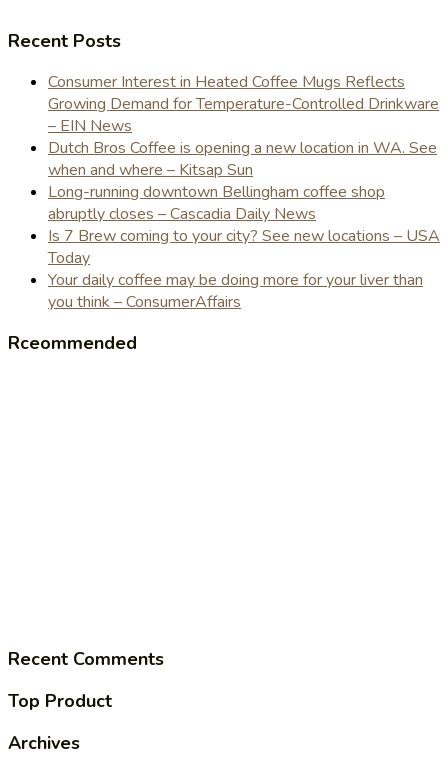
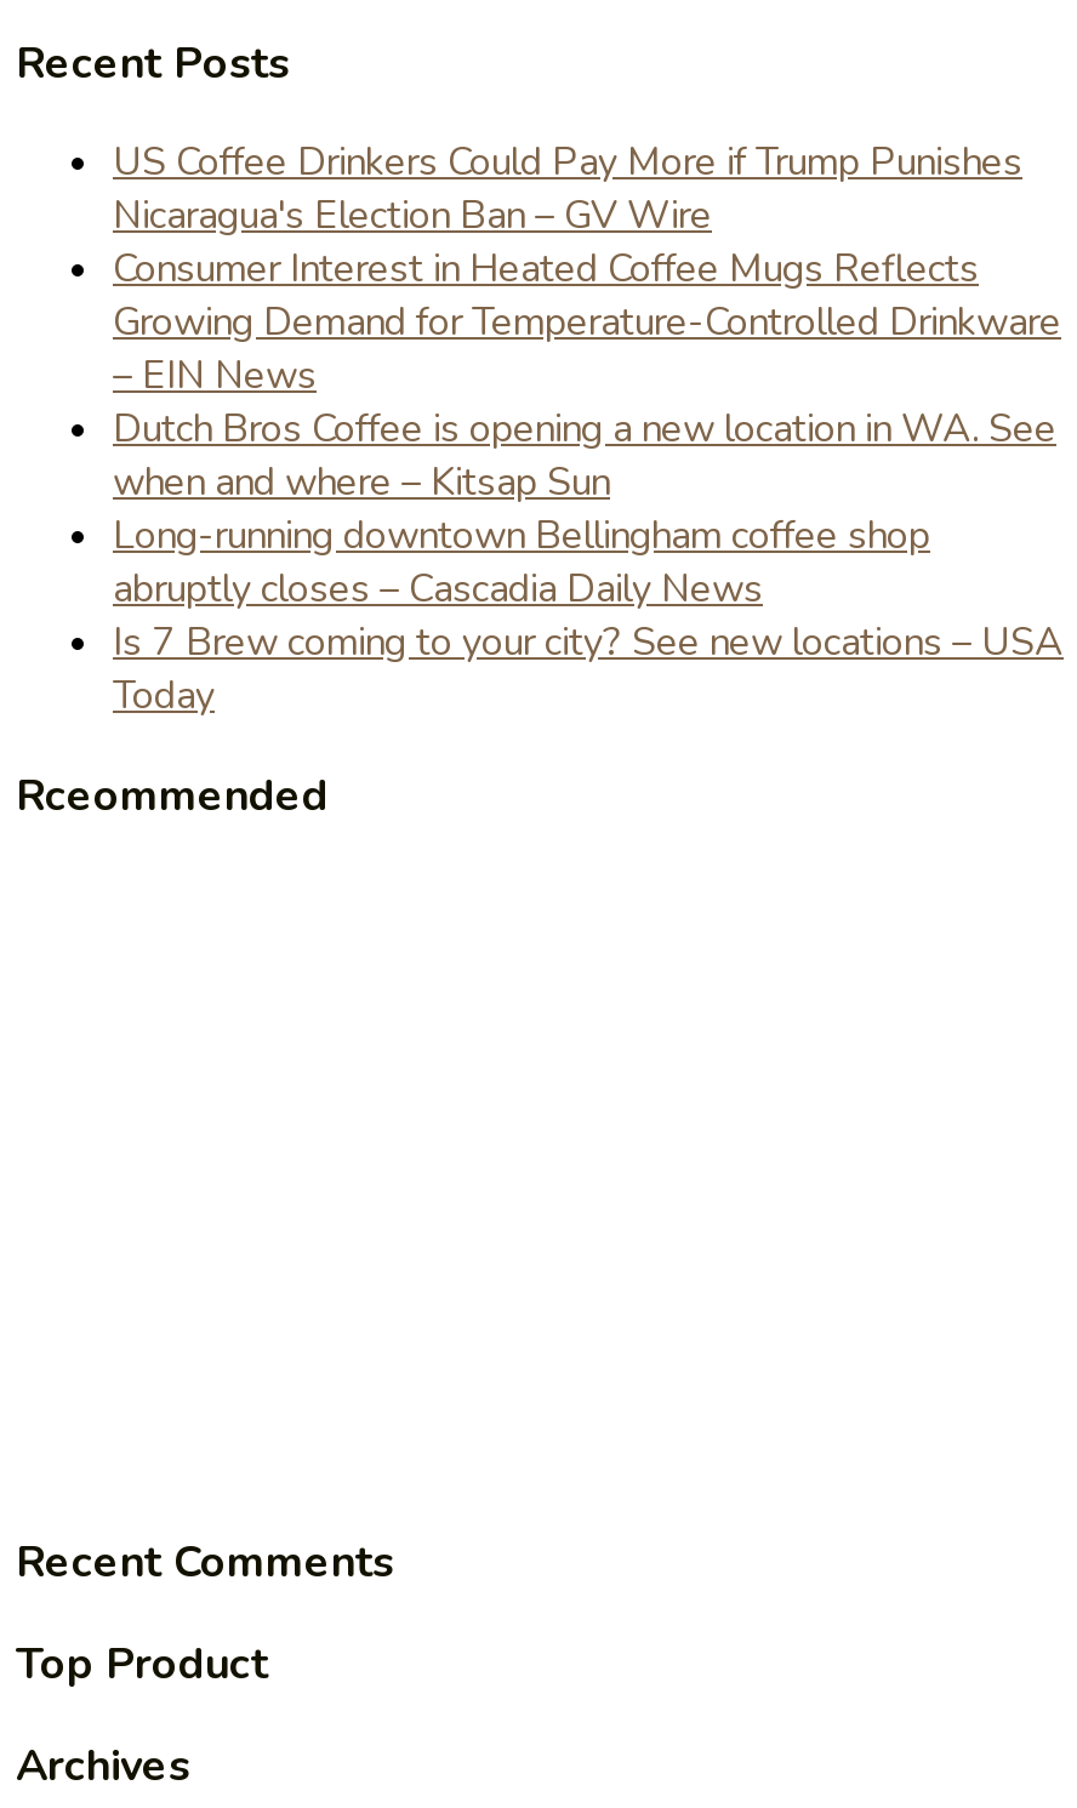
+ US Coffee Drinkers Could Pay More if Trump Punishes
+ Nicaragua's Election Ban – GV Wire

moved down: Consumer Interest in Heated Coffee Mugs Reflects | Growing Demand for Temperature-Controlled Drinkware | – EIN News | ... | Is 7 Brew coming to your city? See new locations – USA | Today

- Your daily coffee may be doing more for your liver than
- you think – ConsumerAffairs
